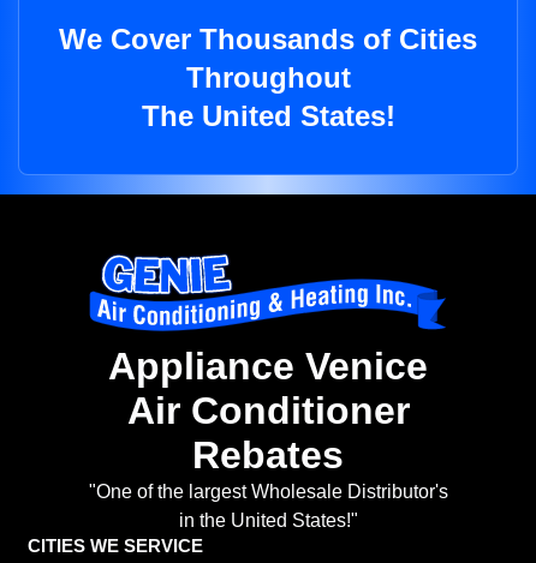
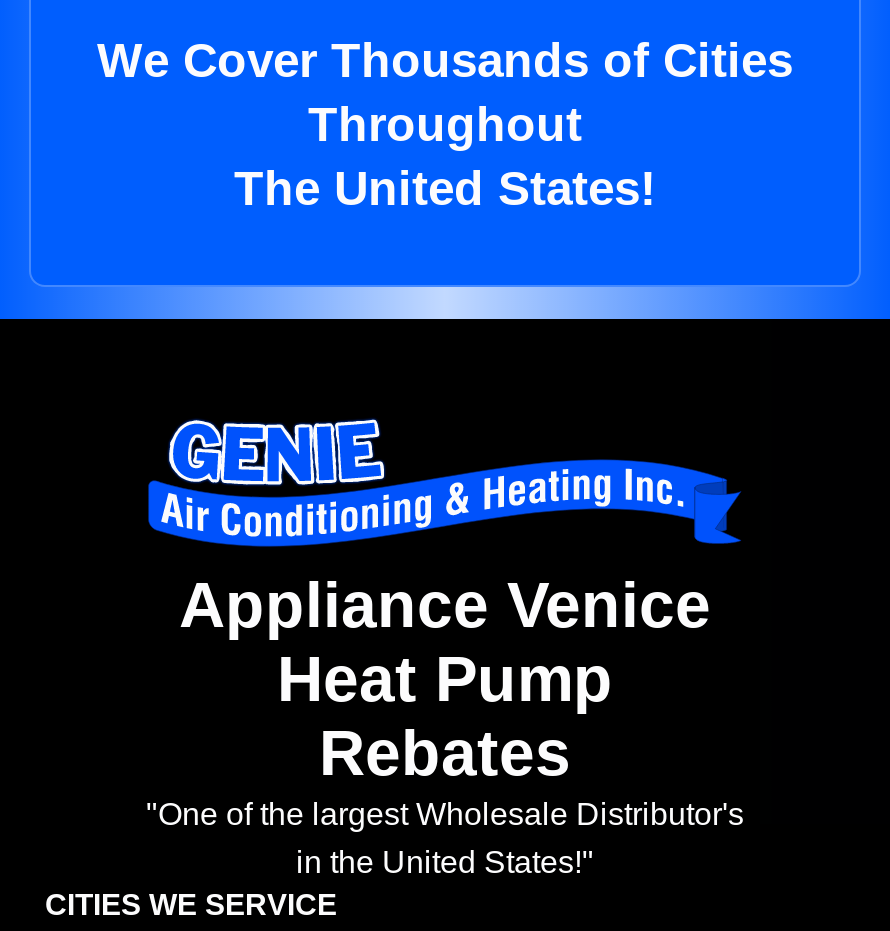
- Air Conditioner
+ Heat Pump
